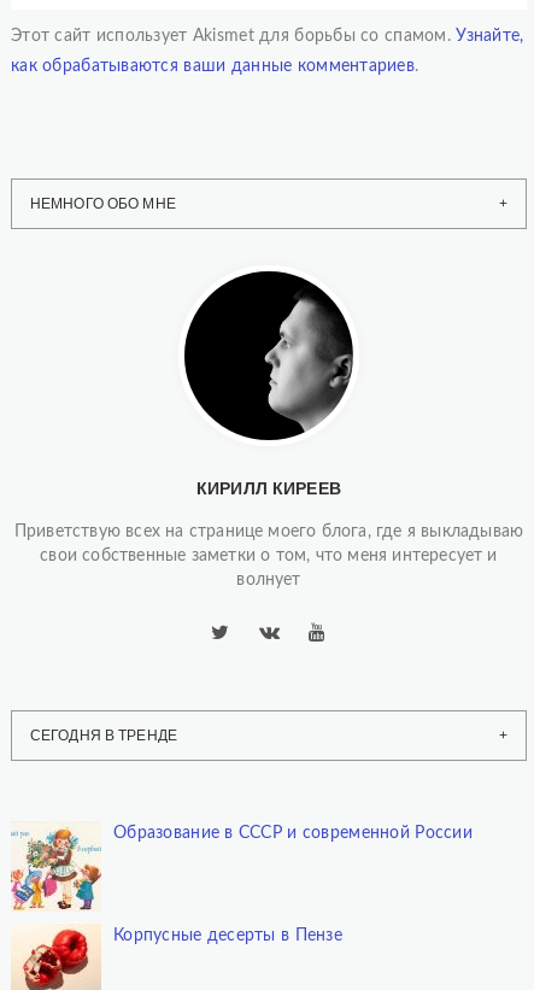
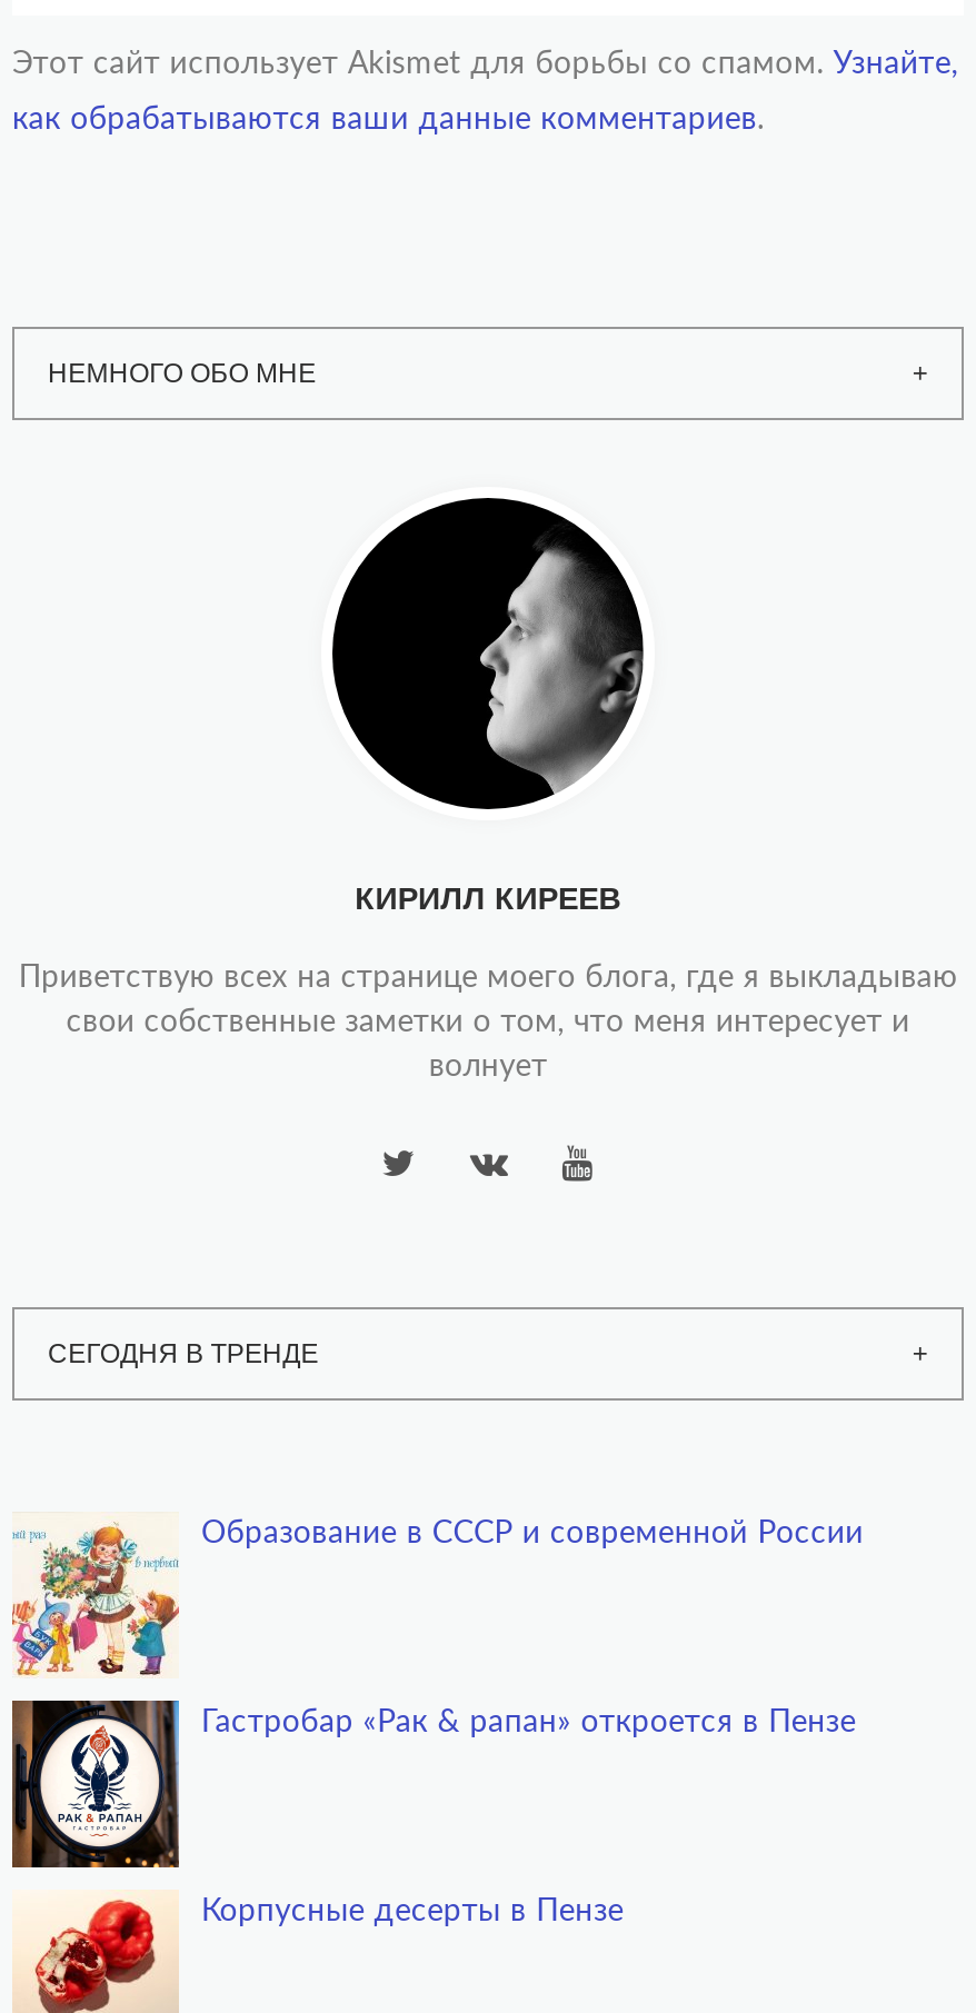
+ [image]
+ Гастробар «Рак & рапан» откроется в Пензе
